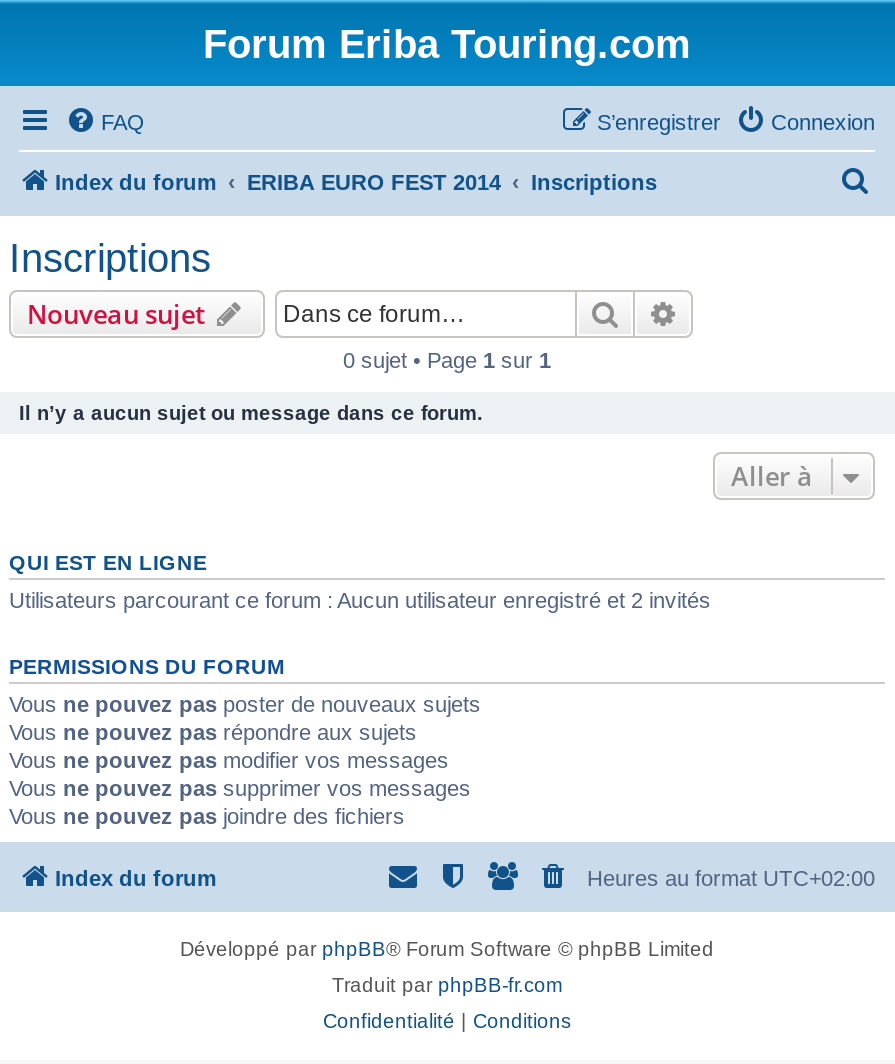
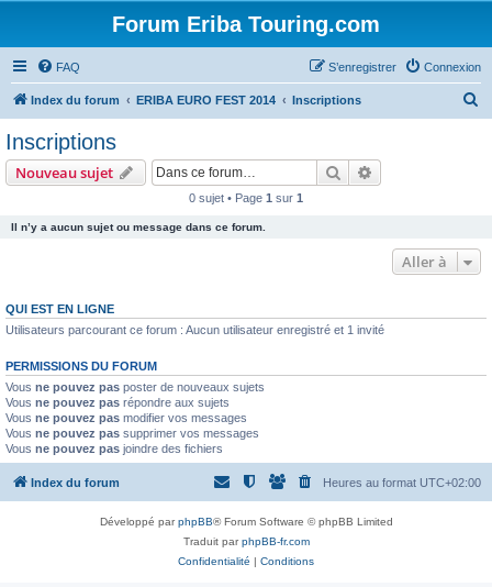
- Utilisateurs parcourant ce forum : Aucun utilisateur enregistré et 2 invités
+ Utilisateurs parcourant ce forum : Aucun utilisateur enregistré et 1 invité
